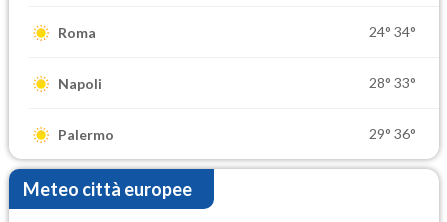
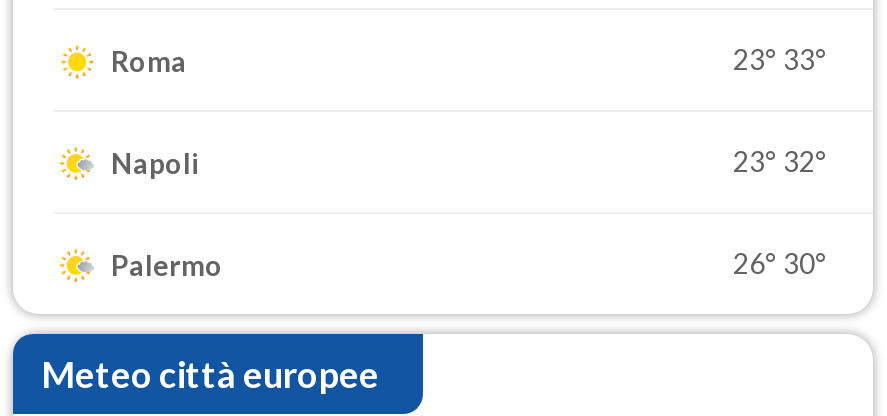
- 24° 34°
+ 23° 33°

- 28° 33°
+ 23° 32°

- 29° 36°
+ 26° 30°
